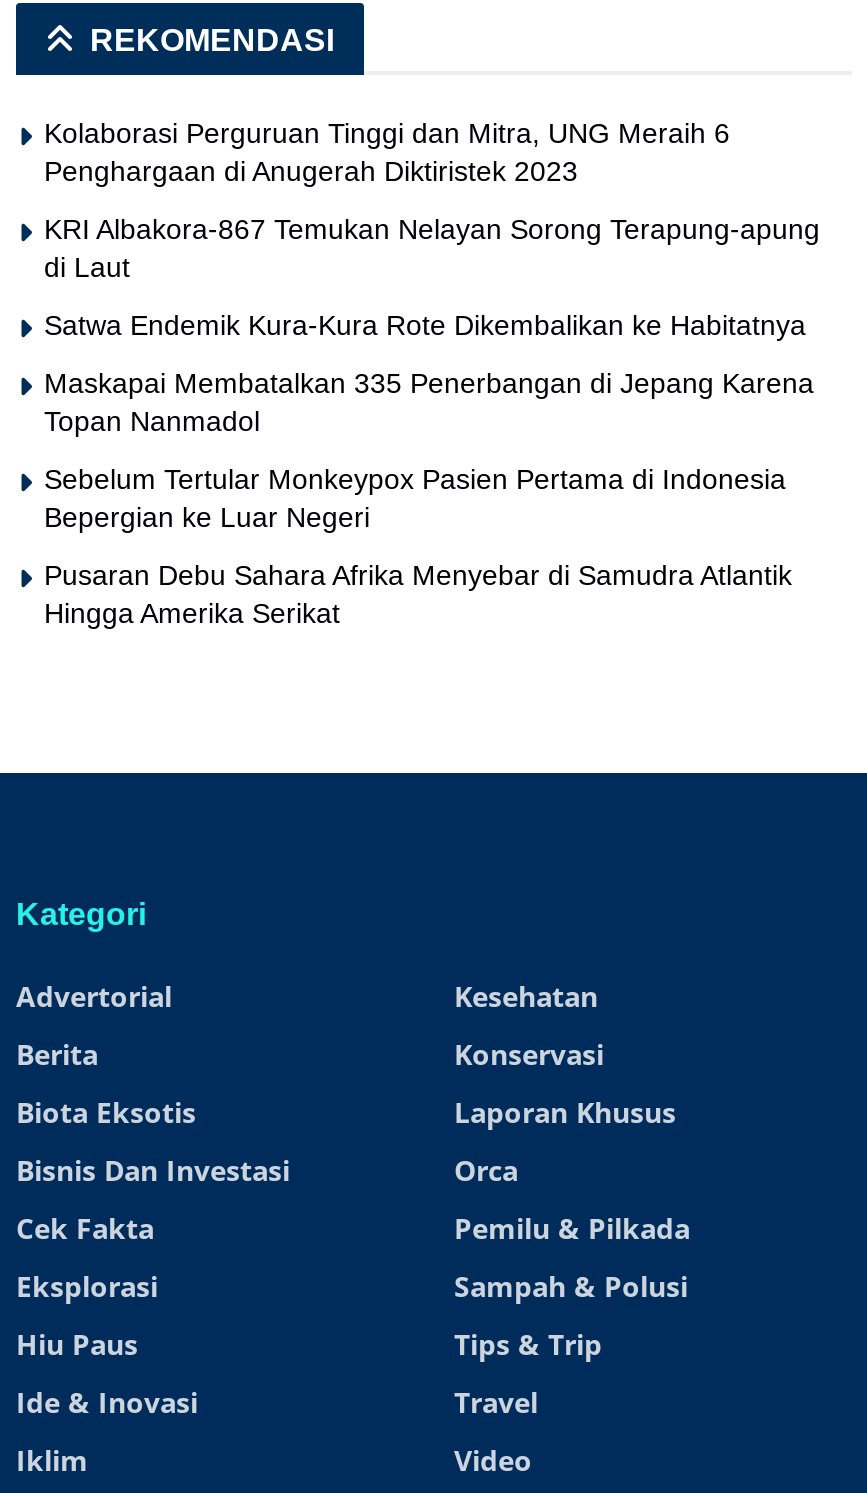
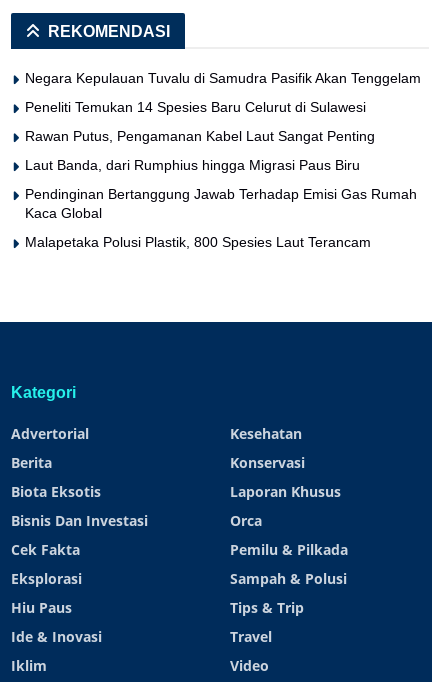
- Kolaborasi Perguruan Tinggi dan Mitra, UNG Meraih 6
- Penghargaan di Anugerah Diktiristek 2023
+ Negara Kepulauan Tuvalu di Samudra Pasifik Akan Tenggelam

- KRI Albakora-867 Temukan Nelayan Sorong Terapung-apung
- di Laut
+ Peneliti Temukan 14 Spesies Baru Celurut di Sulawesi

- Satwa Endemik Kura-Kura Rote Dikembalikan ke Habitatnya
+ Rawan Putus, Pengamanan Kabel Laut Sangat Penting

- Maskapai Membatalkan 335 Penerbangan di Jepang Karena
- Topan Nanmadol
+ Laut Banda, dari Rumphius hingga Migrasi Paus Biru

- Sebelum Tertular Monkeypox Pasien Pertama di Indonesia
- Bepergian ke Luar Negeri
+ Pendinginan Bertanggung Jawab Terhadap Emisi Gas Rumah
+ Kaca Global

- Pusaran Debu Sahara Afrika Menyebar di Samudra Atlantik
- Hingga Amerika Serikat
+ Malapetaka Polusi Plastik, 800 Spesies Laut Terancam
